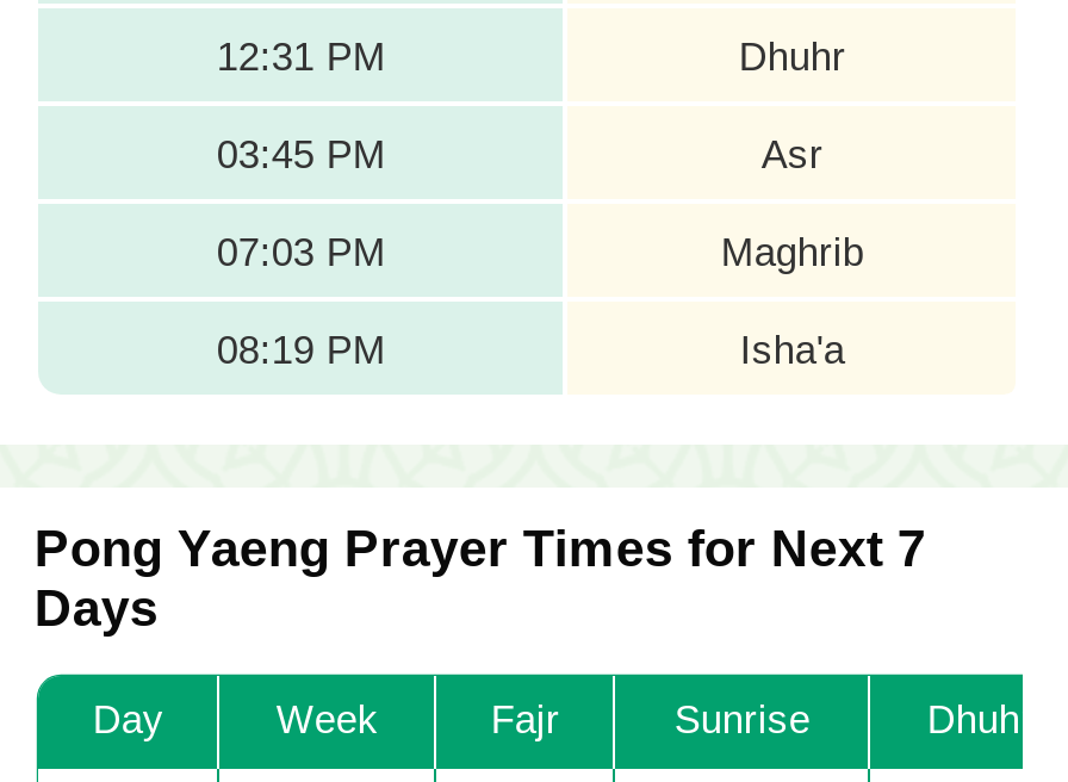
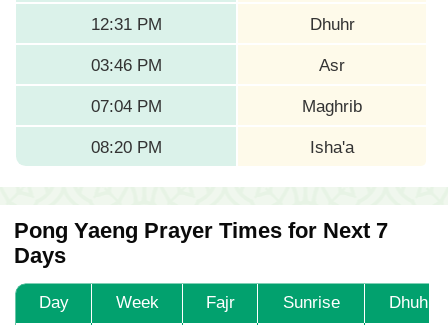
- 03:45 PM
+ 03:46 PM

- 07:03 PM
+ 07:04 PM

- 08:19 PM
+ 08:20 PM
